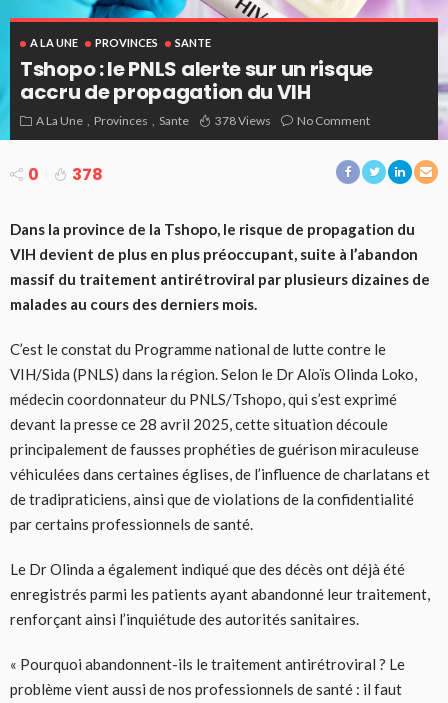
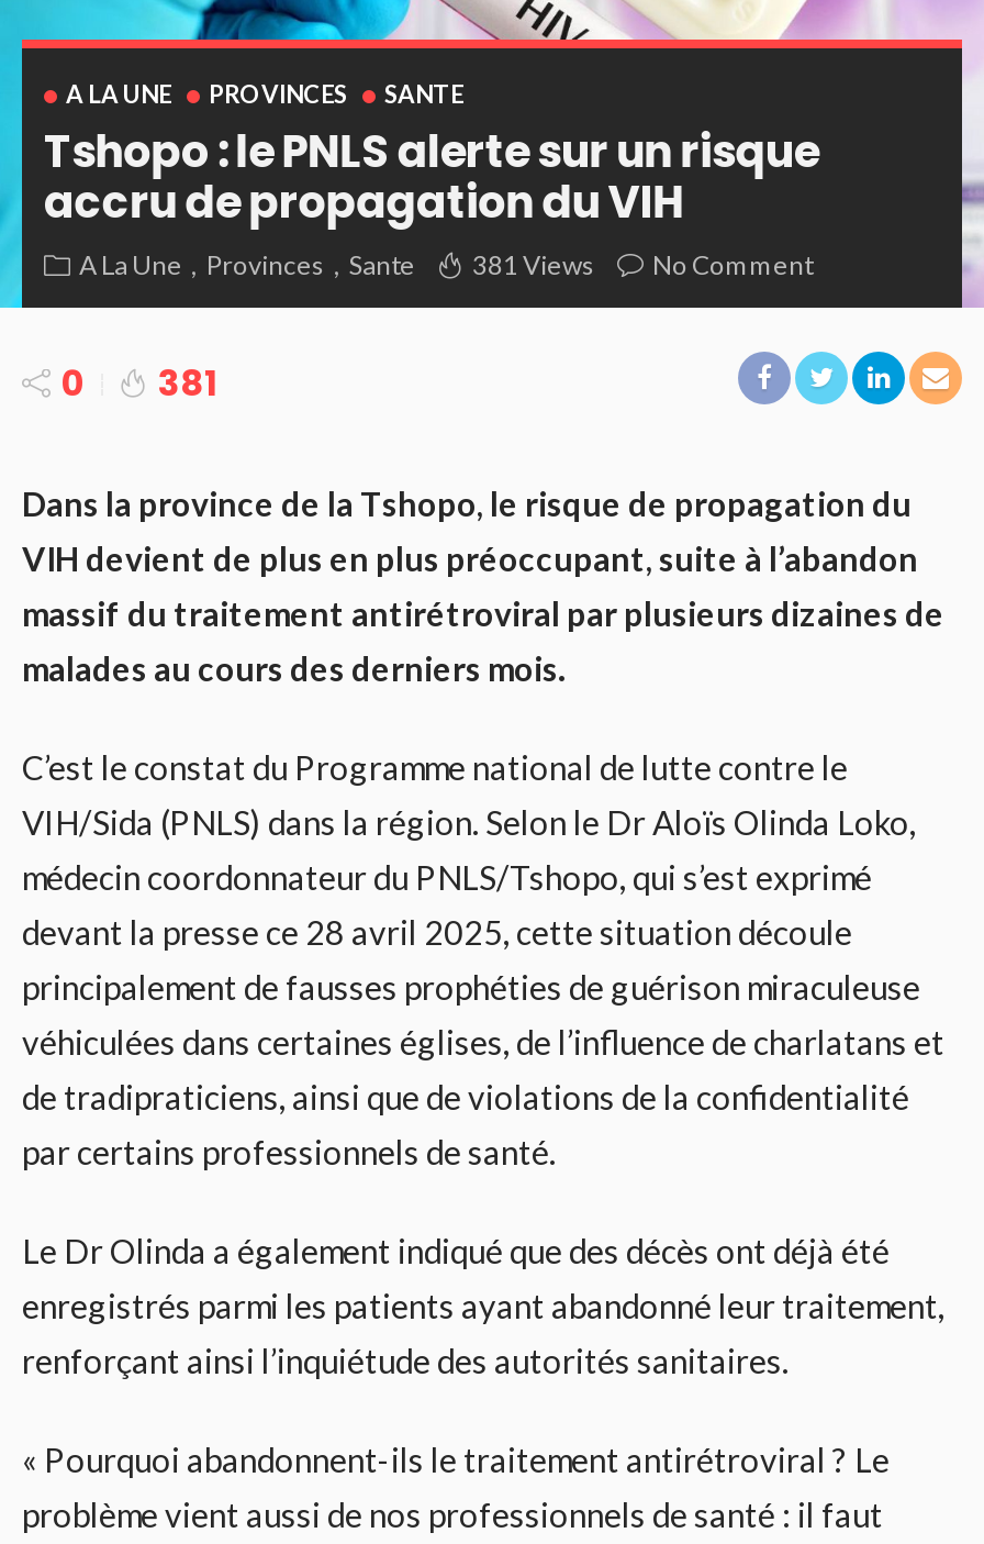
- A La Une Provinces Sante 378 Views No Comment
+ A La Une Provinces Sante 381 Views No Comment

- 0 378
+ 0 381
